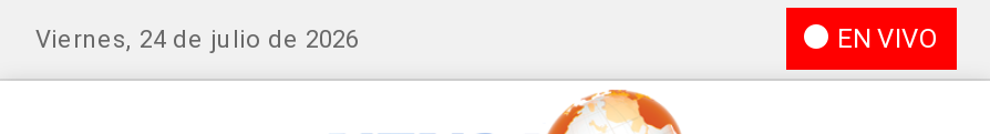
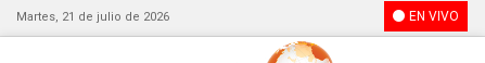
- Viernes, 24 de julio de 2026
+ Martes, 21 de julio de 2026
